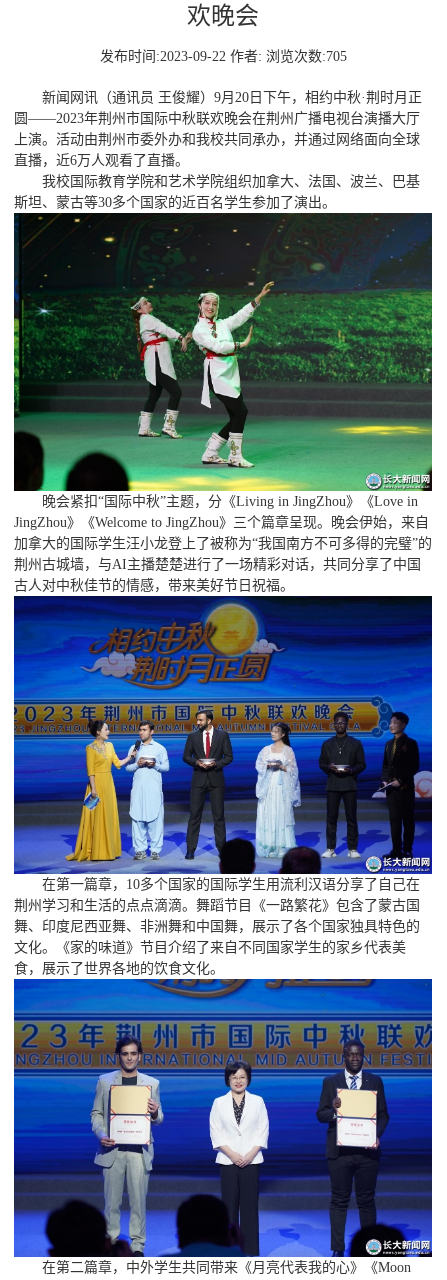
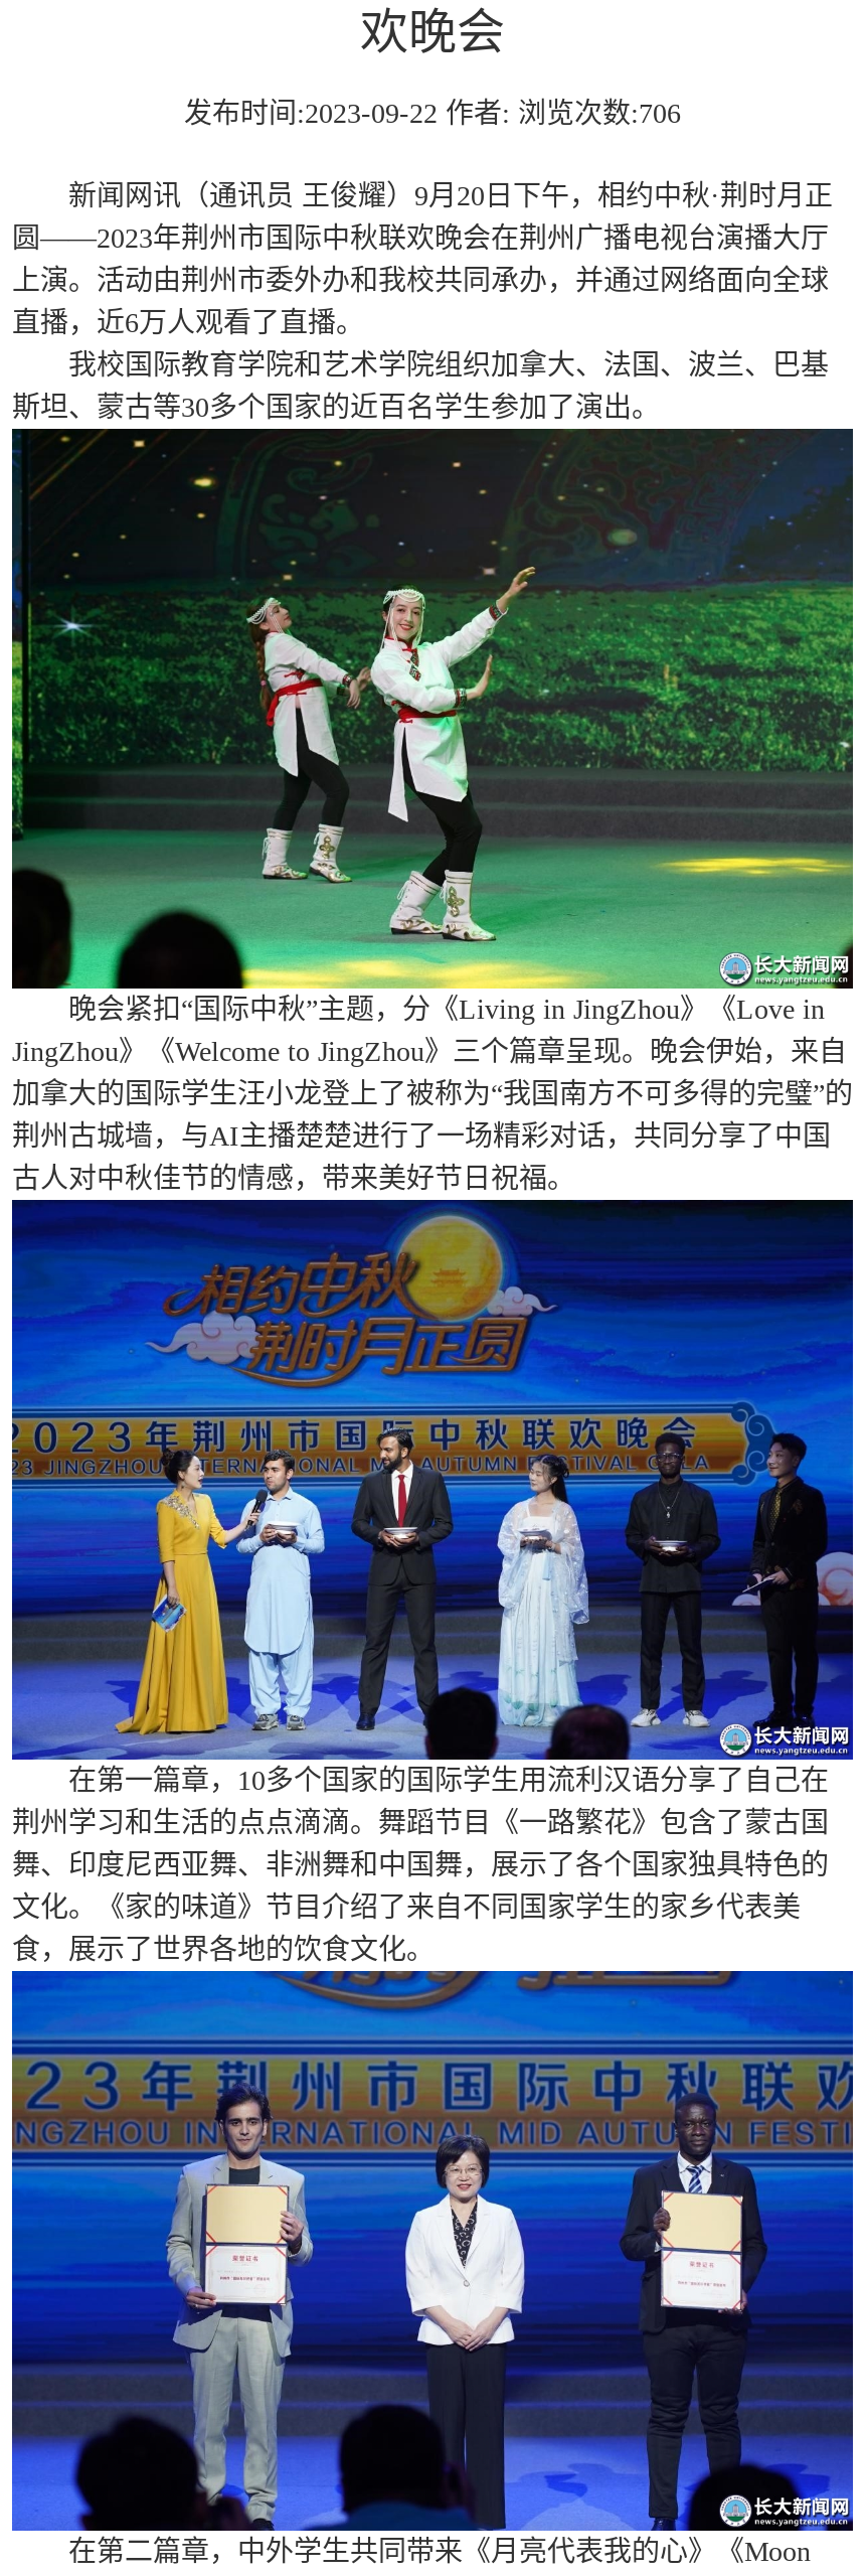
- 发布时间:2023-09-22 作者: 浏览次数:705
+ 发布时间:2023-09-22 作者: 浏览次数:706
